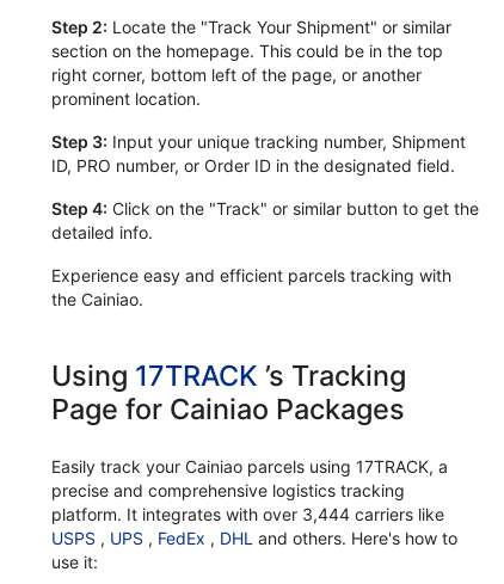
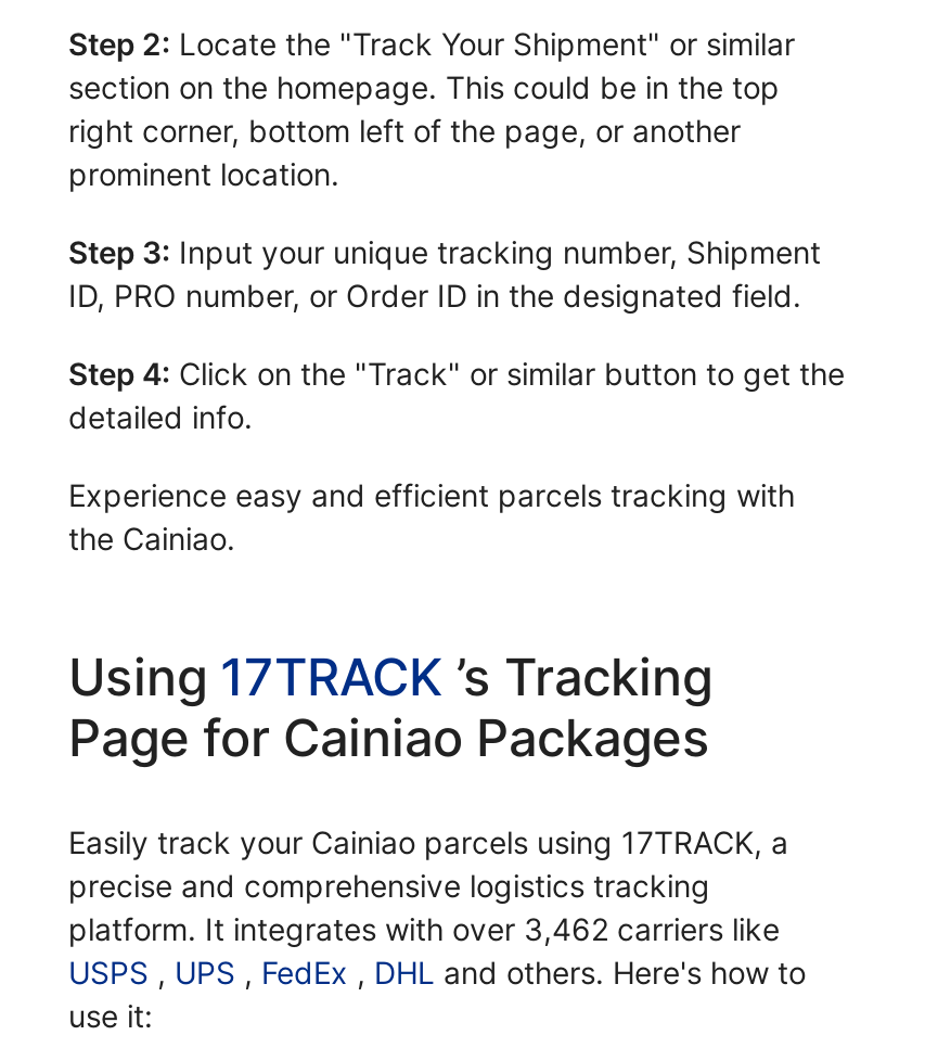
- platform. It integrates with over 3,444 carriers like
+ platform. It integrates with over 3,462 carriers like
